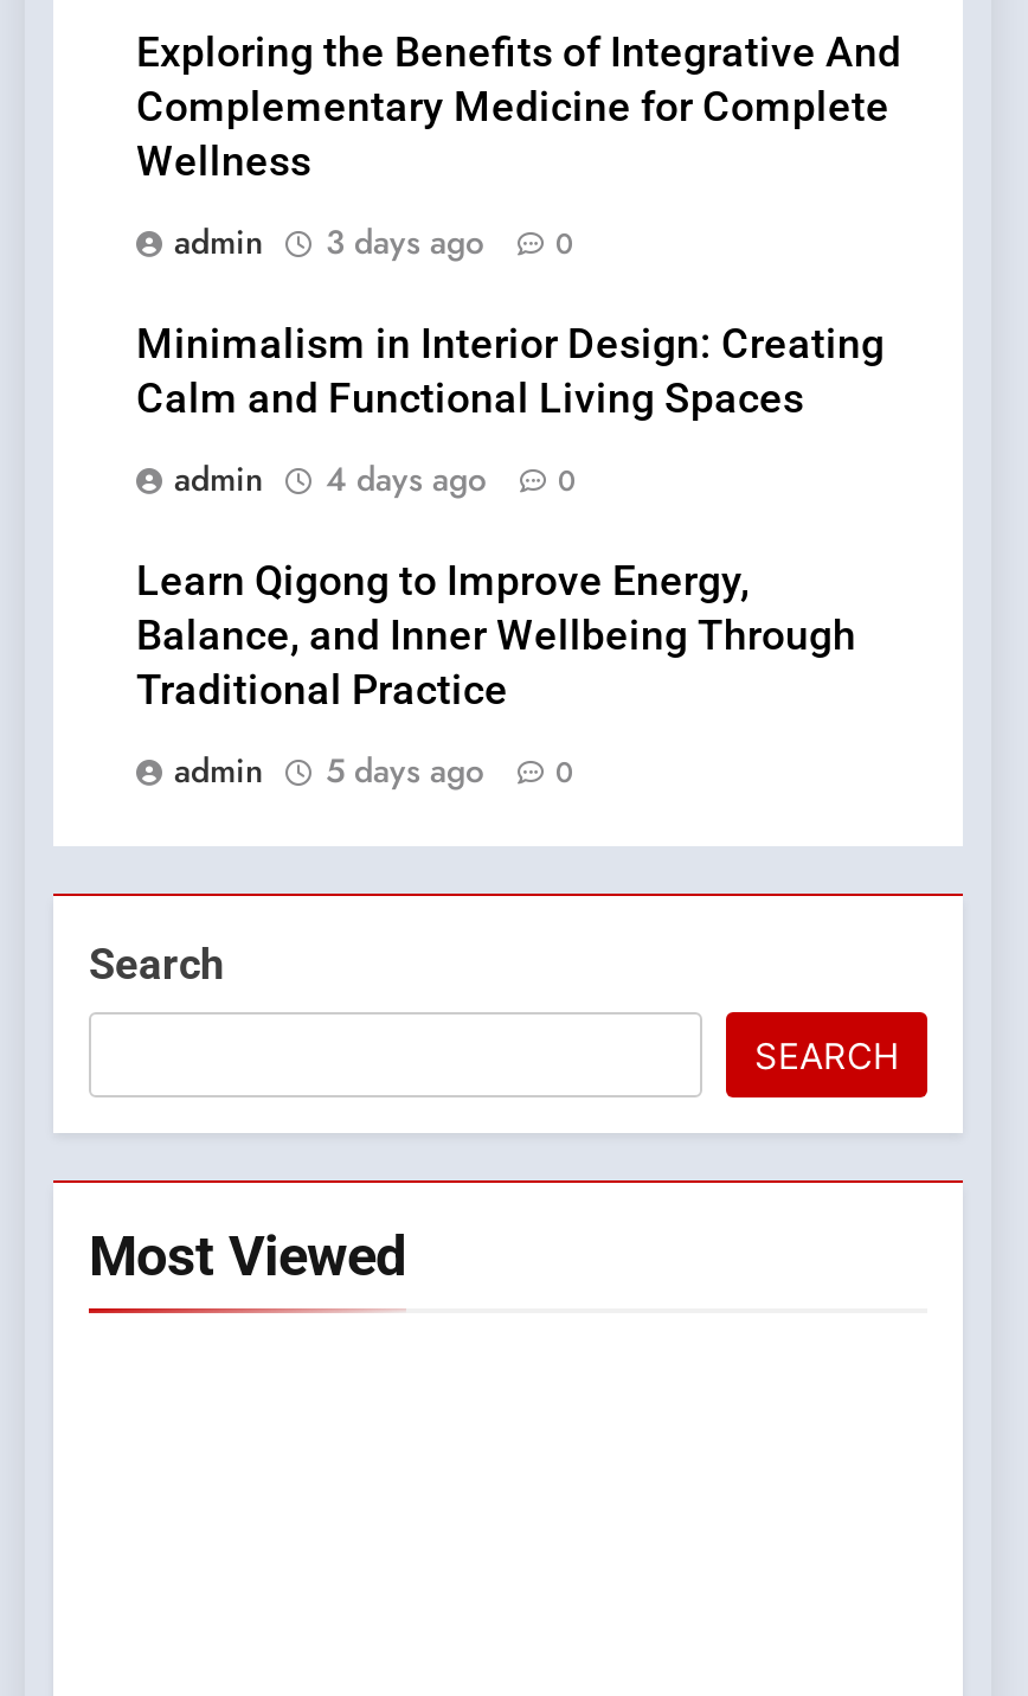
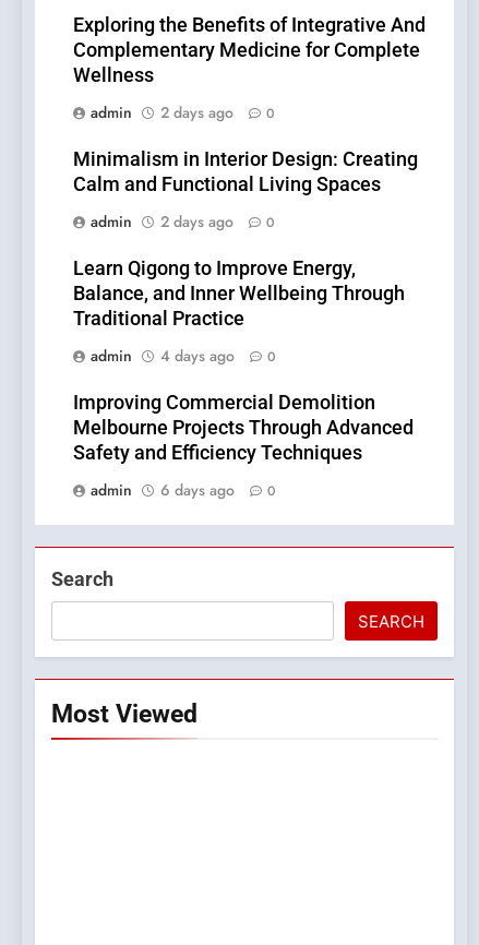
- admin 3 days ago 0
+ admin 2 days ago 0

- admin 4 days ago 0
+ admin 2 days ago 0

- 5 days ago
+ 4 days ago
+ 0
+ Improving Commercial Demolition
+ Melbourne Projects Through Advanced
+ Safety and Efficiency Techniques
+ admin
+ 6 days ago
